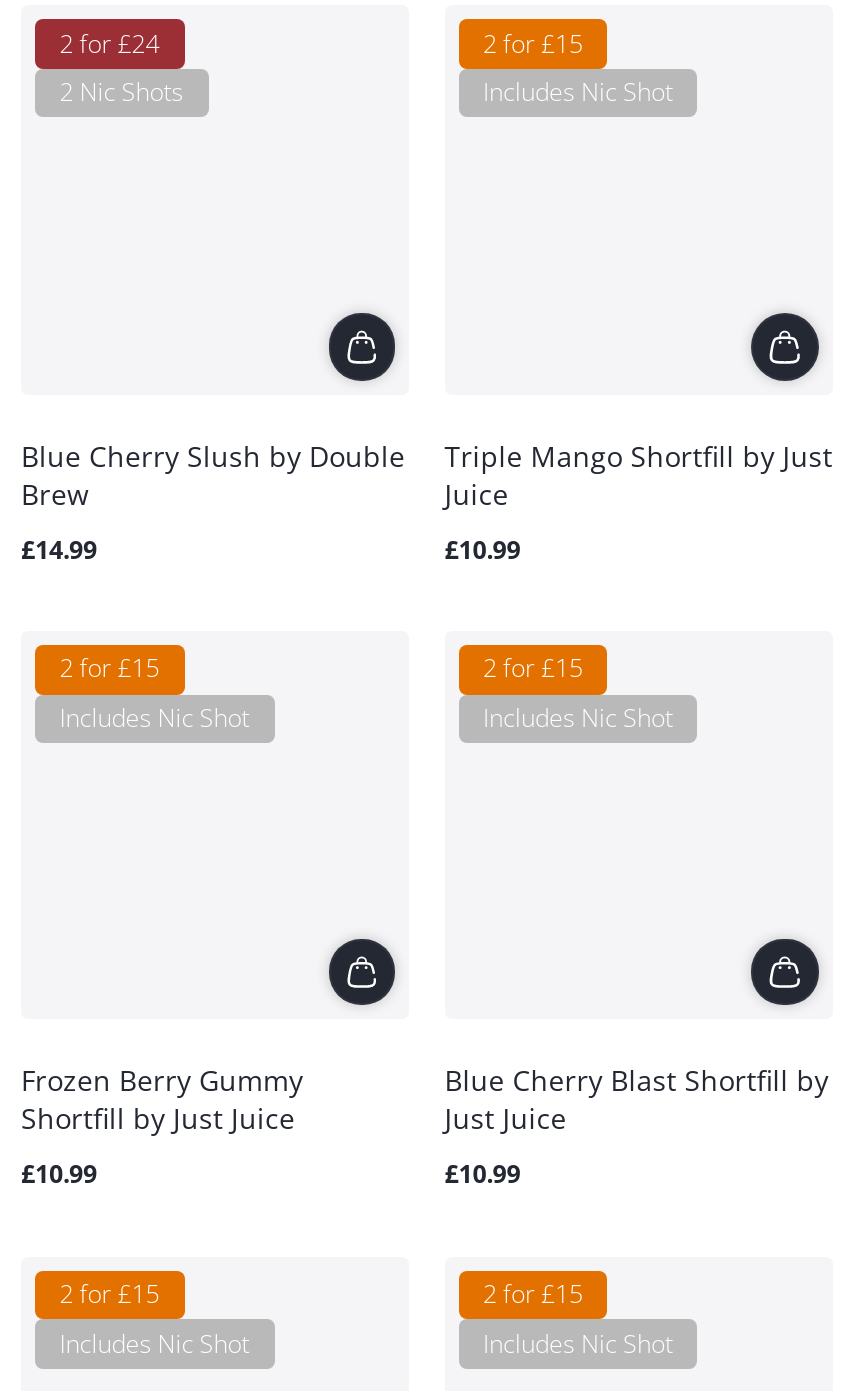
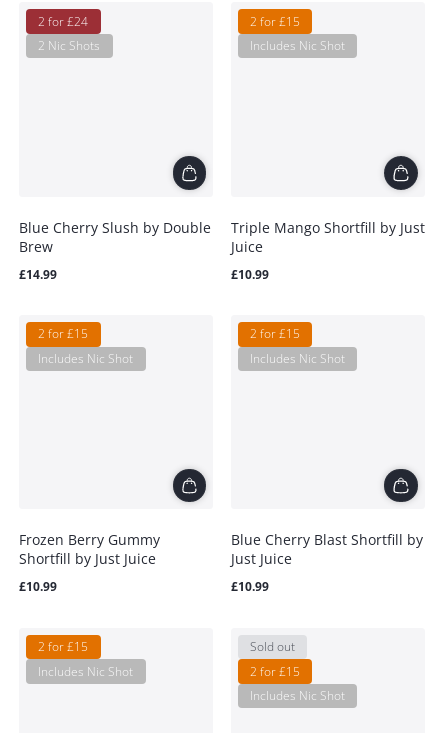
+ Sold out
